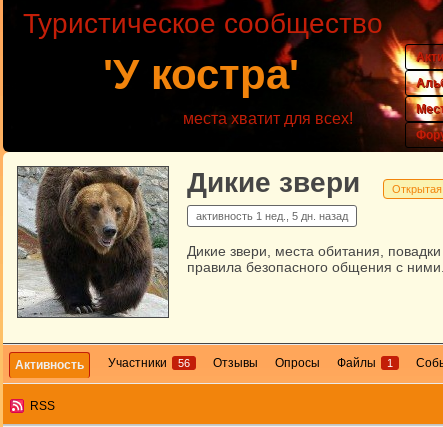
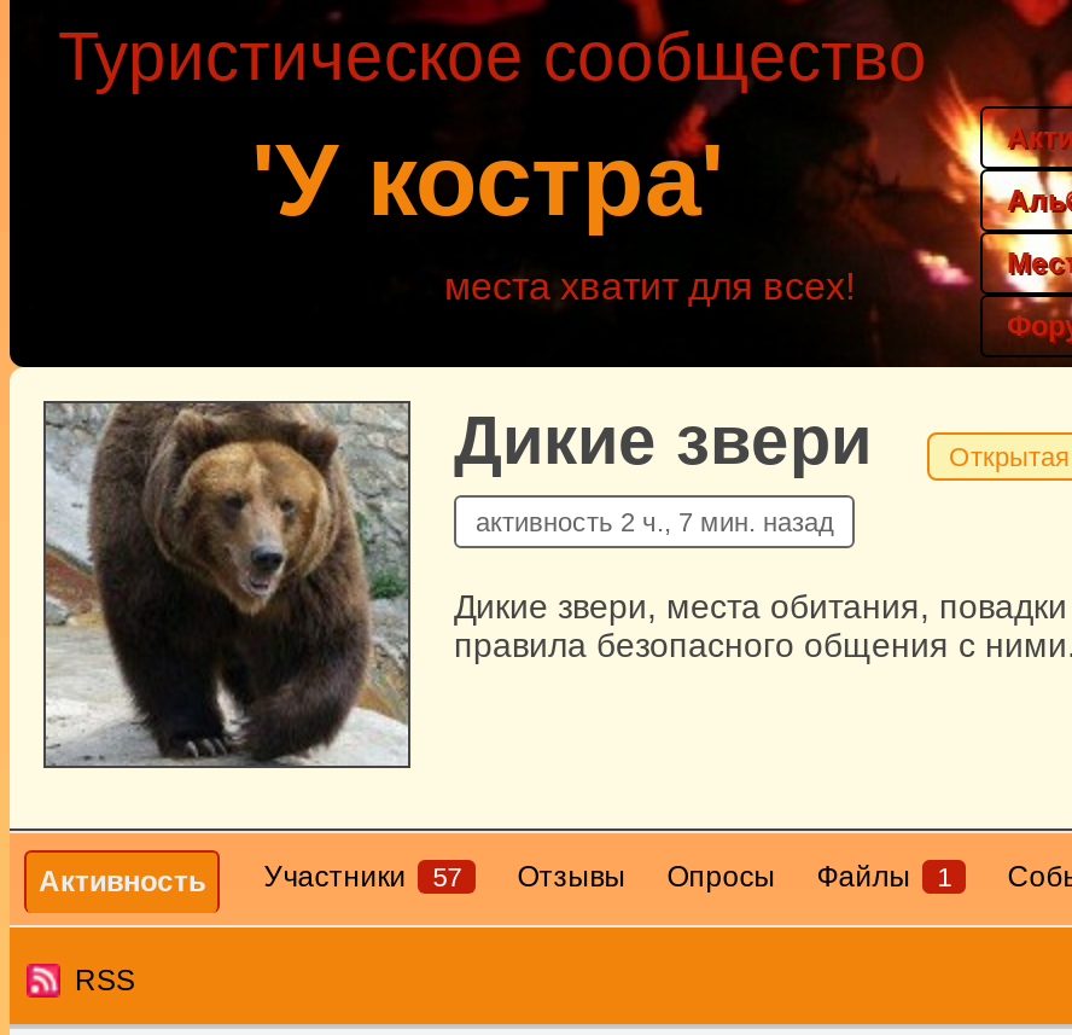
- активность 1 нед., 5 дн. назад
+ активность 2 ч., 7 мин. назад

- 56
+ 57
